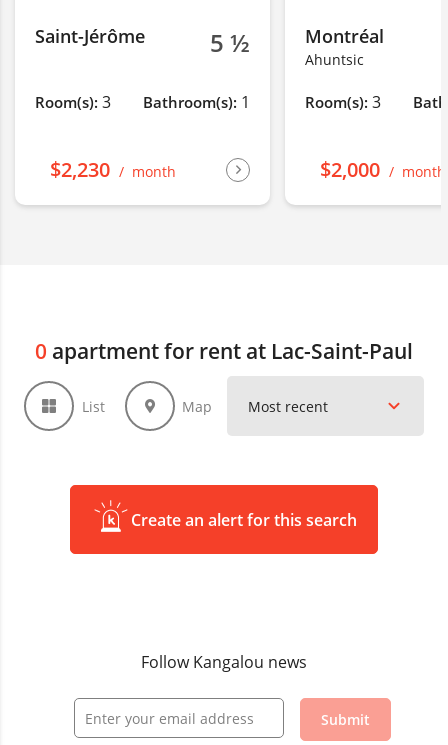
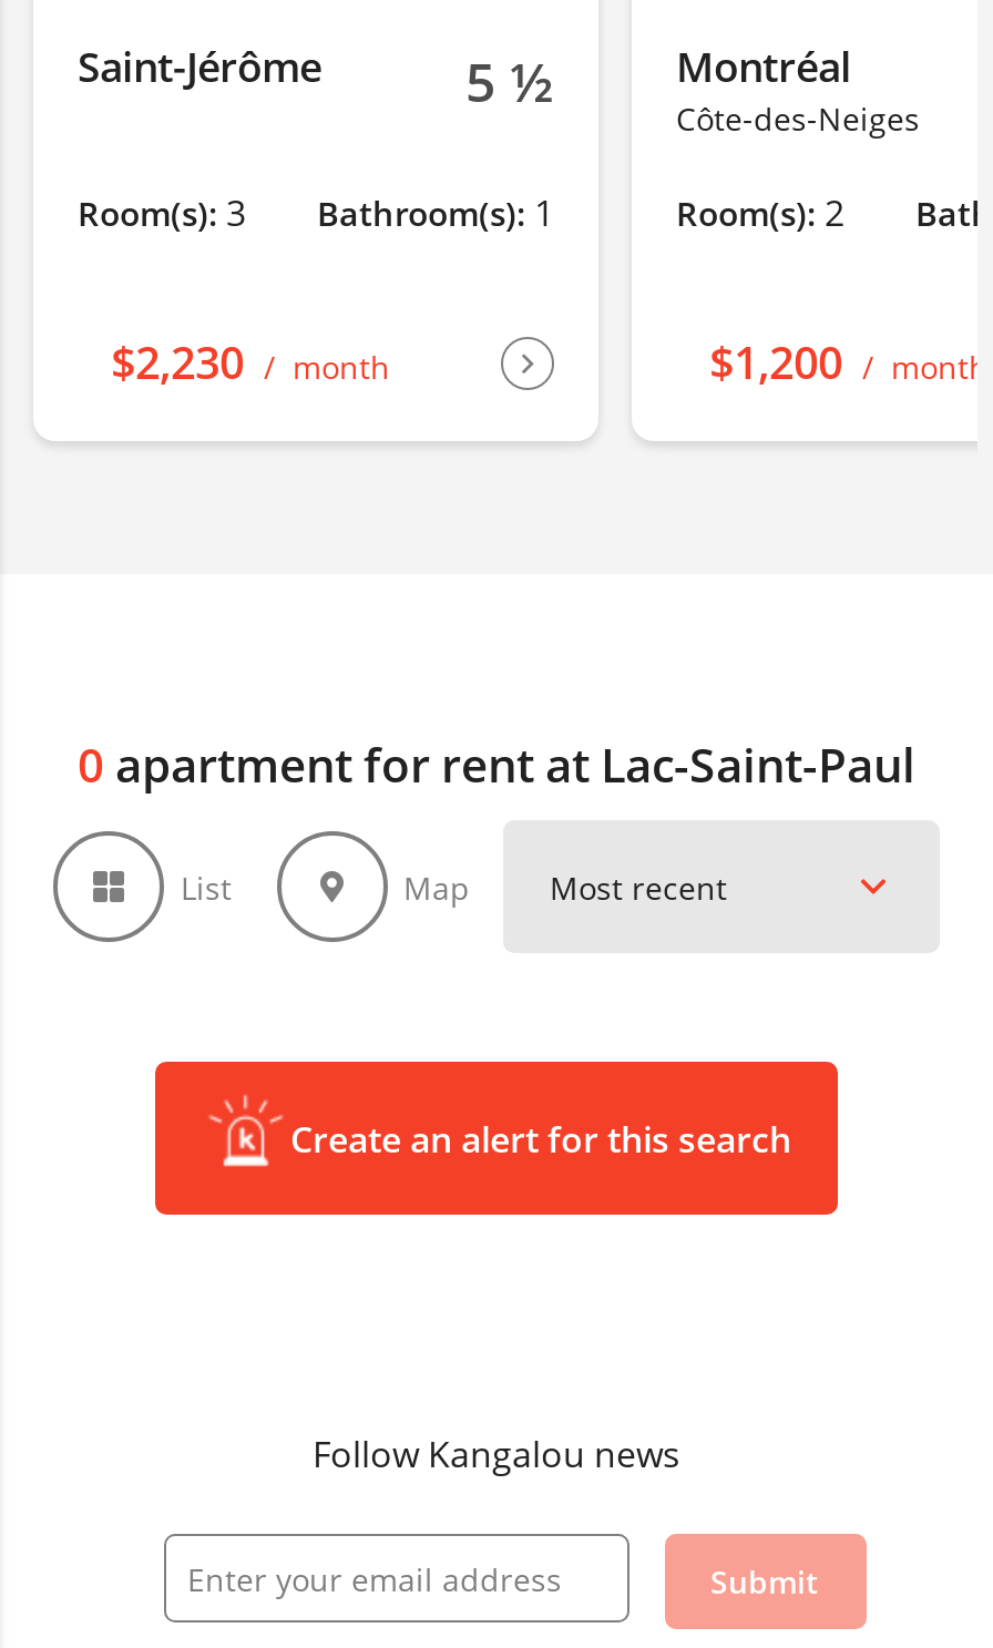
- Ahuntsic
+ Côte-des-Neiges

- Room(s): 3
+ Room(s): 2

- $2,000 month
+ $1,200 month
